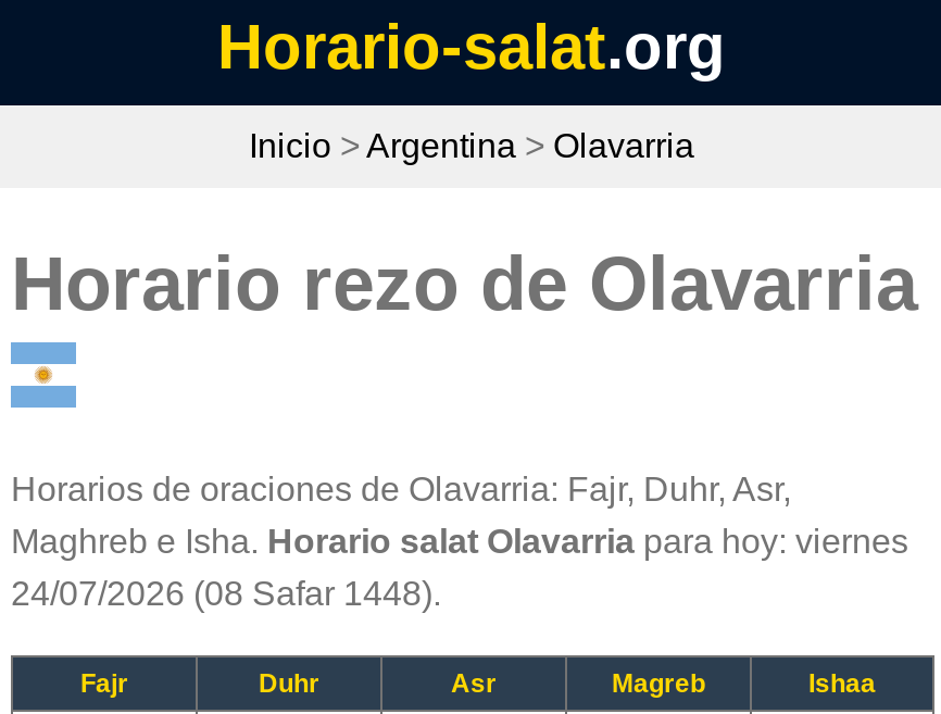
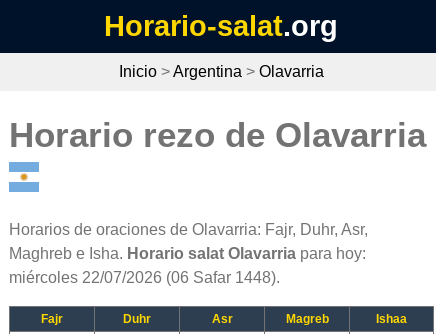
- Maghreb e Isha. Horario salat Olavarria para hoy: viernes
- 24/07/2026 (08 Safar 1448).
+ Maghreb e Isha. Horario salat Olavarria para hoy:
+ miércoles 22/07/2026 (06 Safar 1448).
